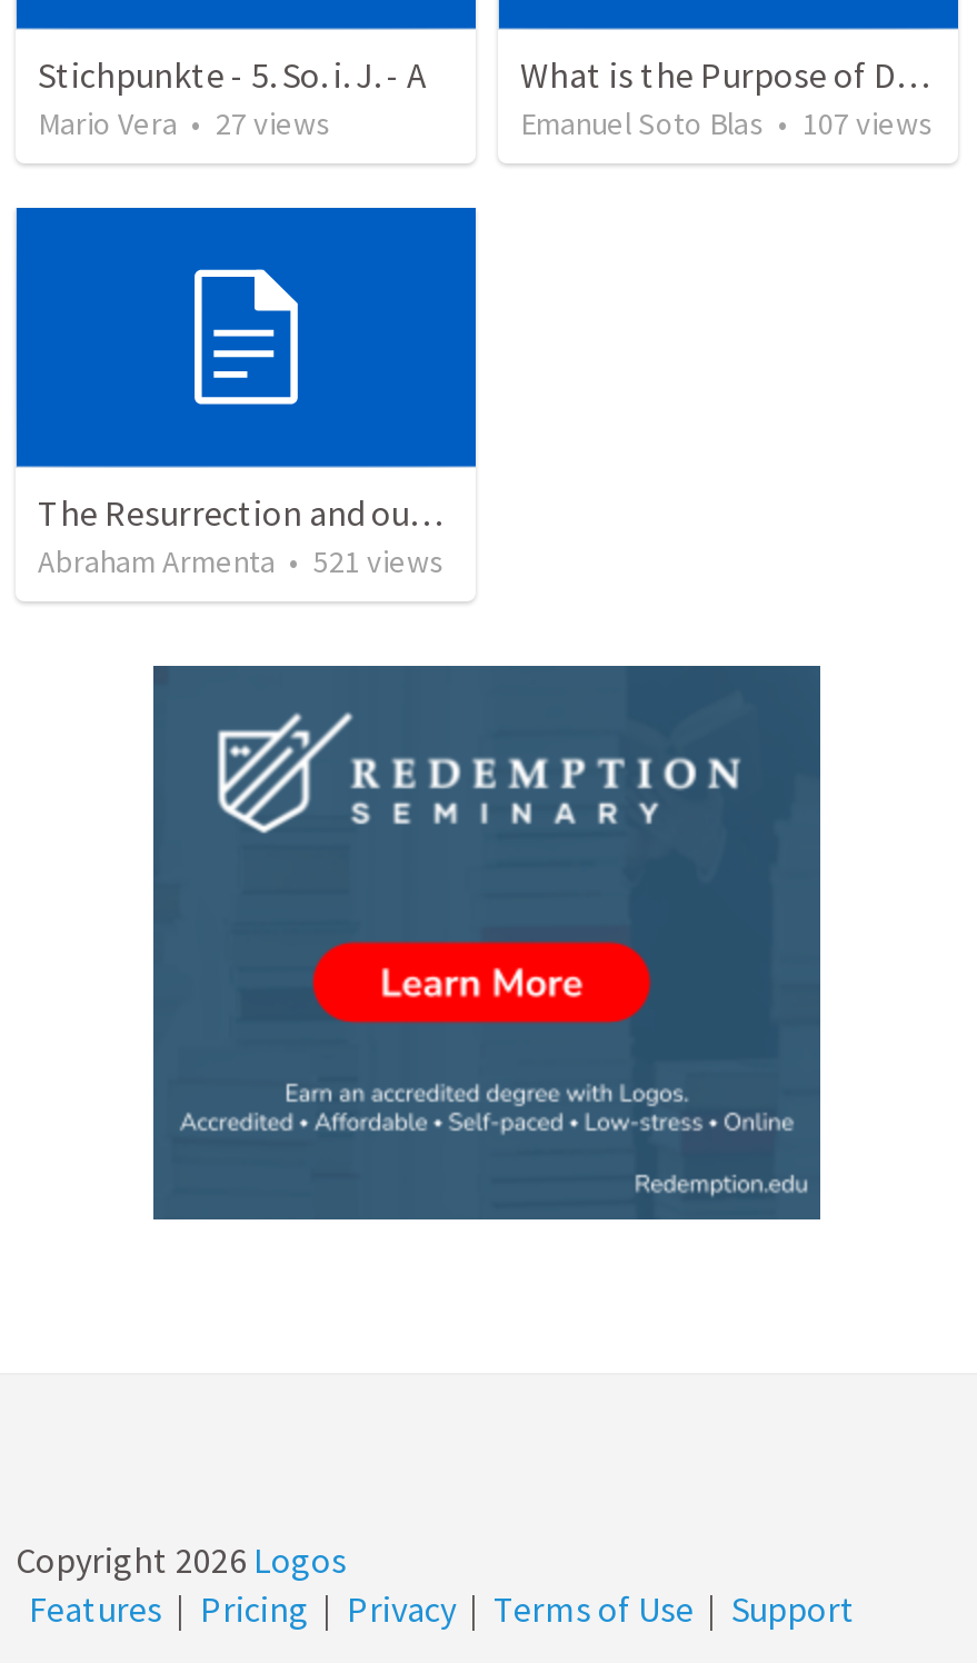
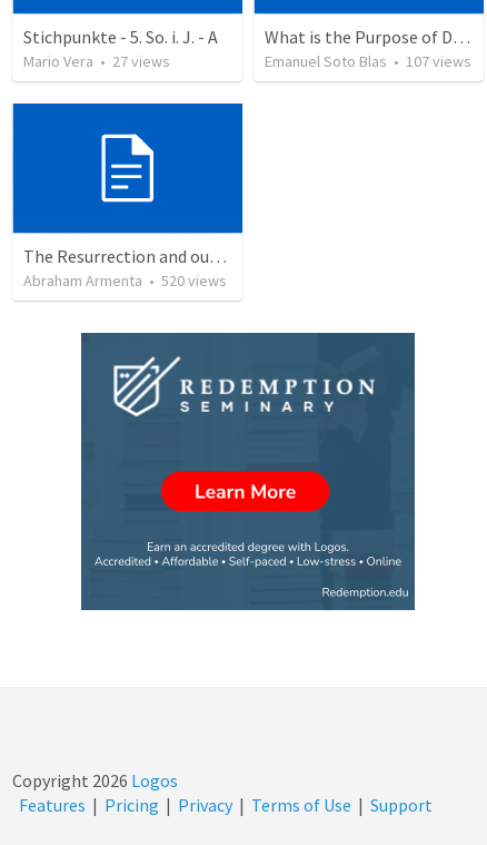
- Abraham Armenta • 521 views
+ Abraham Armenta • 520 views
